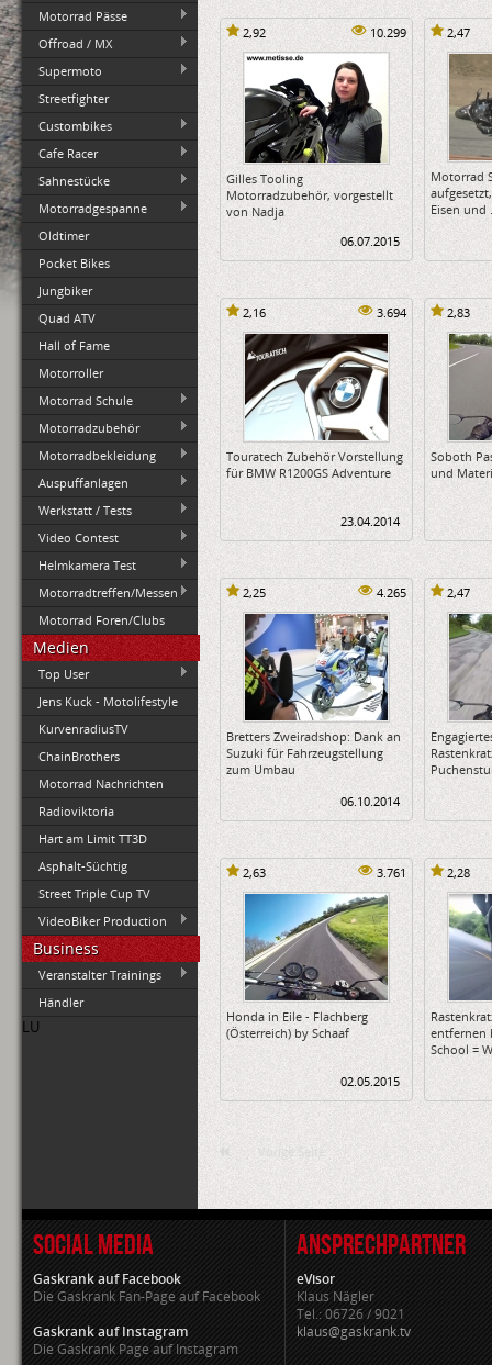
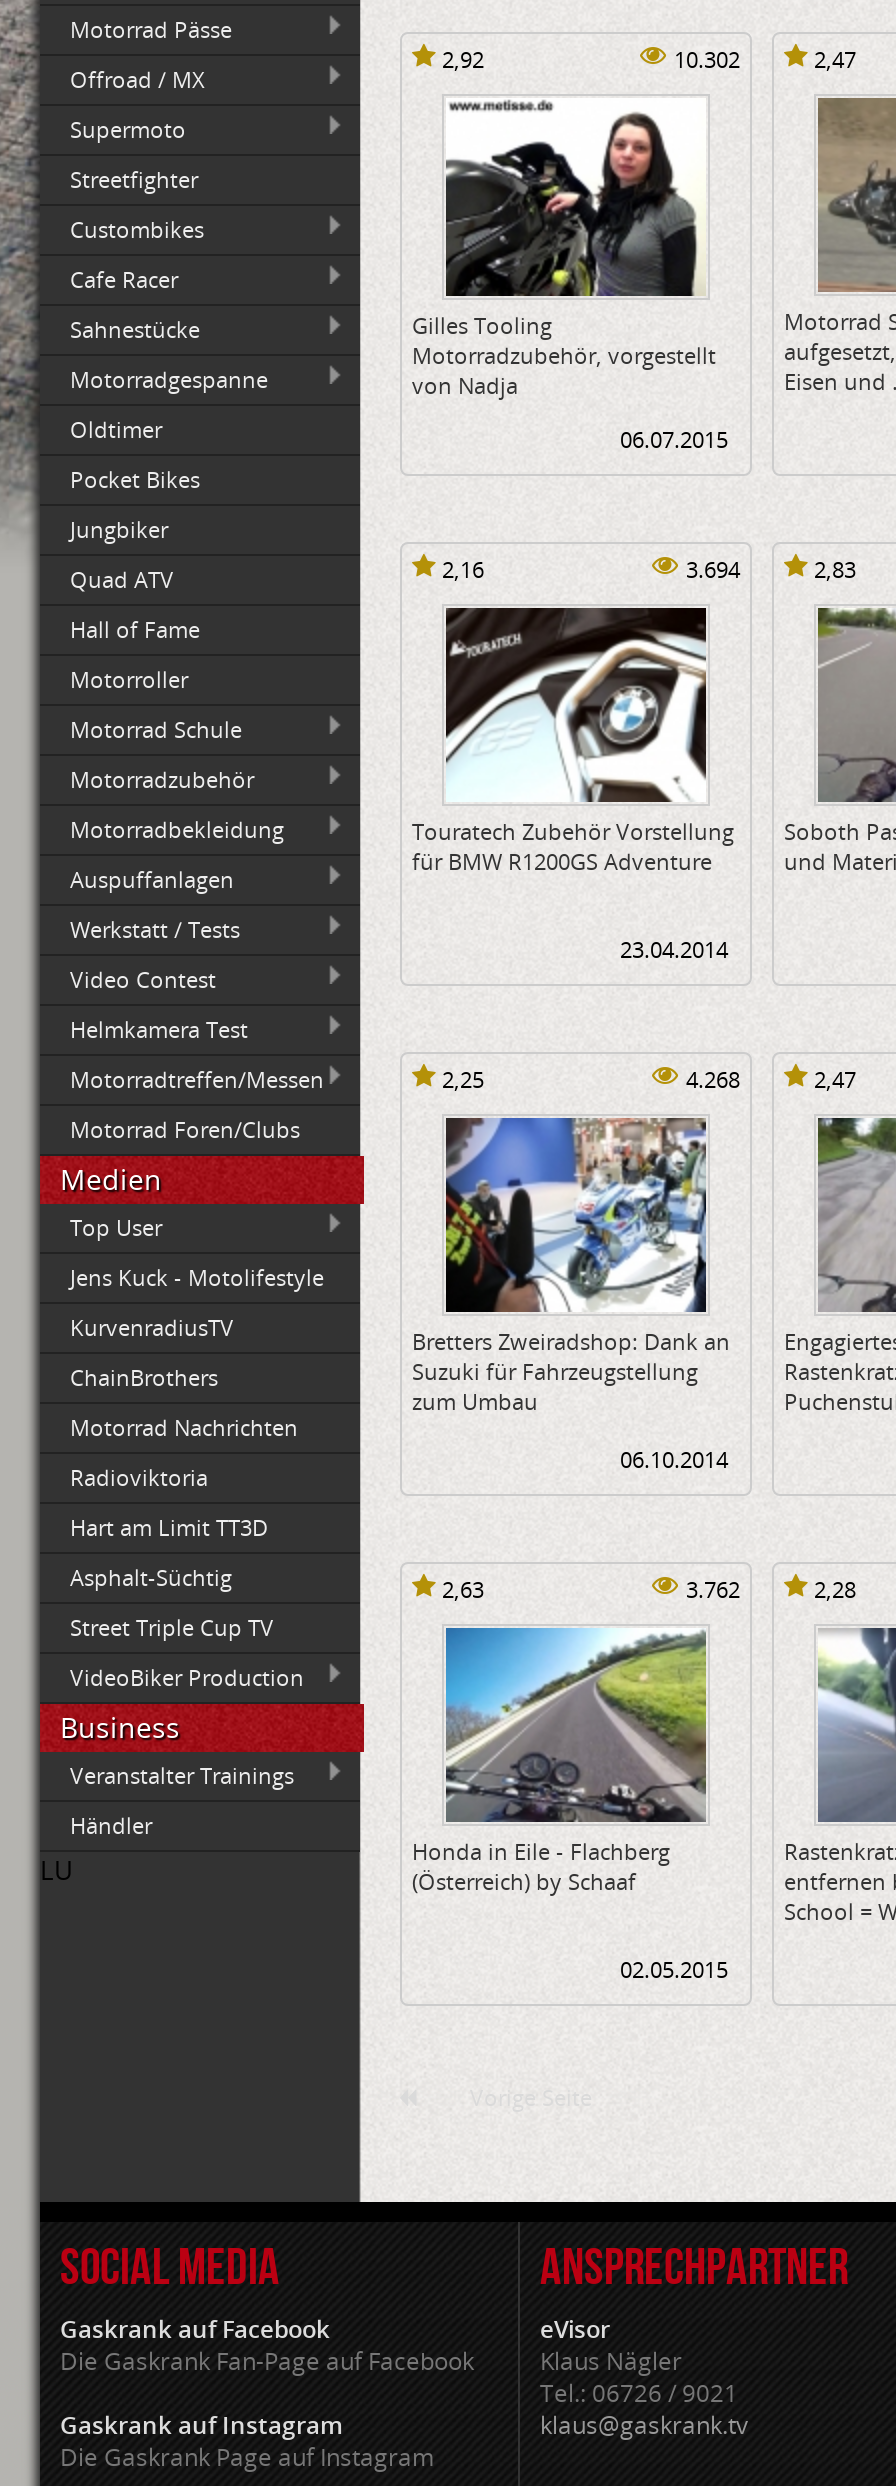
- 10.299
+ 10.302

- 4.265
+ 4.268

- 3.761
+ 3.762
